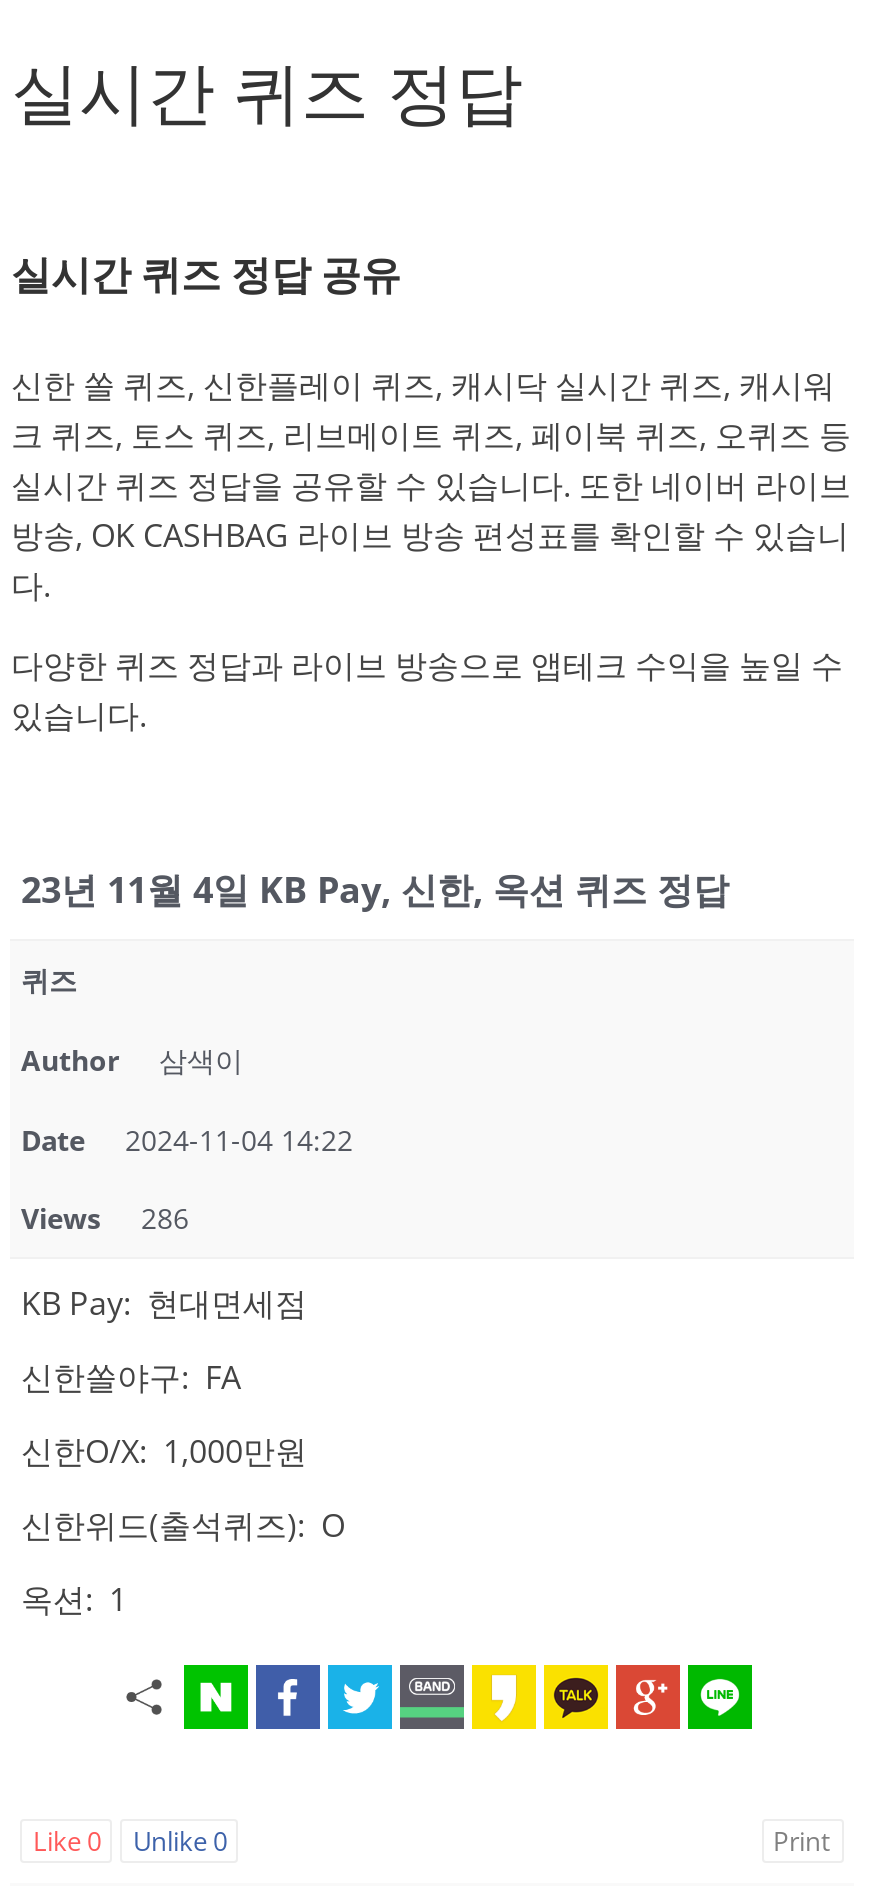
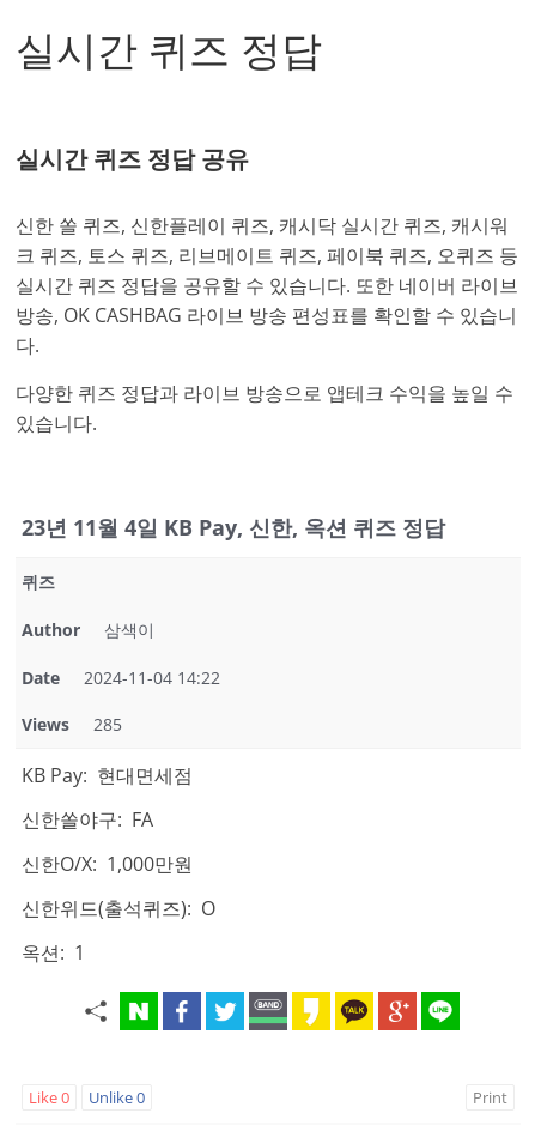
- Views 286
+ Views 285
